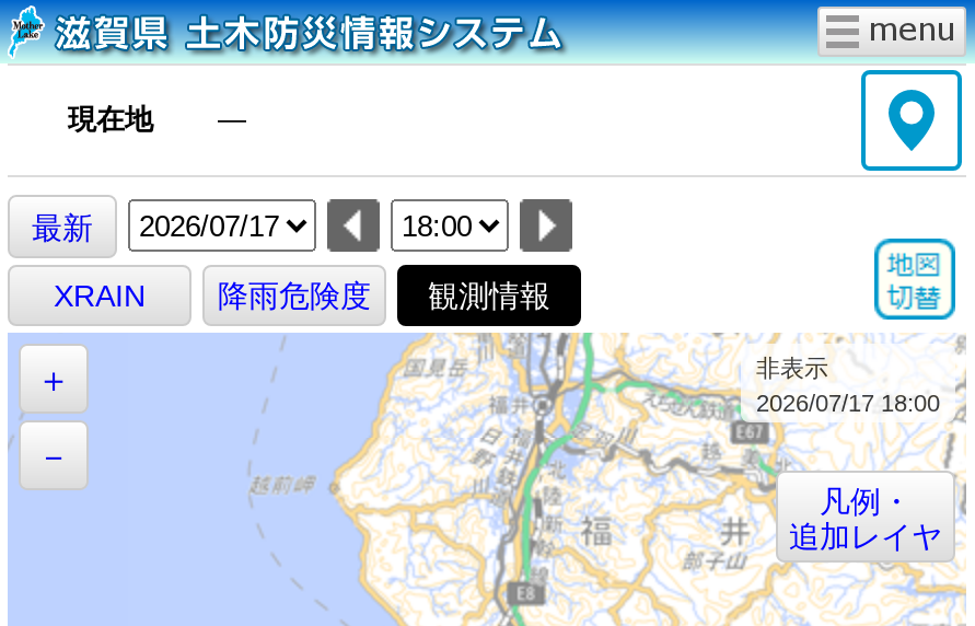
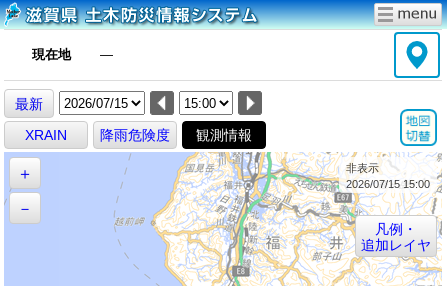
- 2026/07/17 18:00
+ 2026/07/15 15:00
